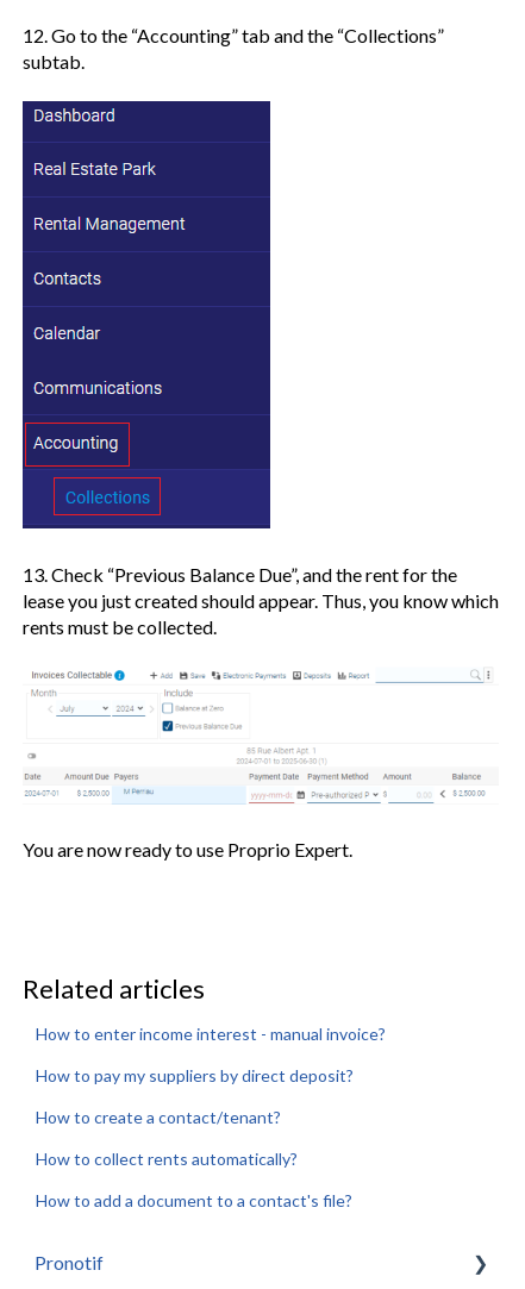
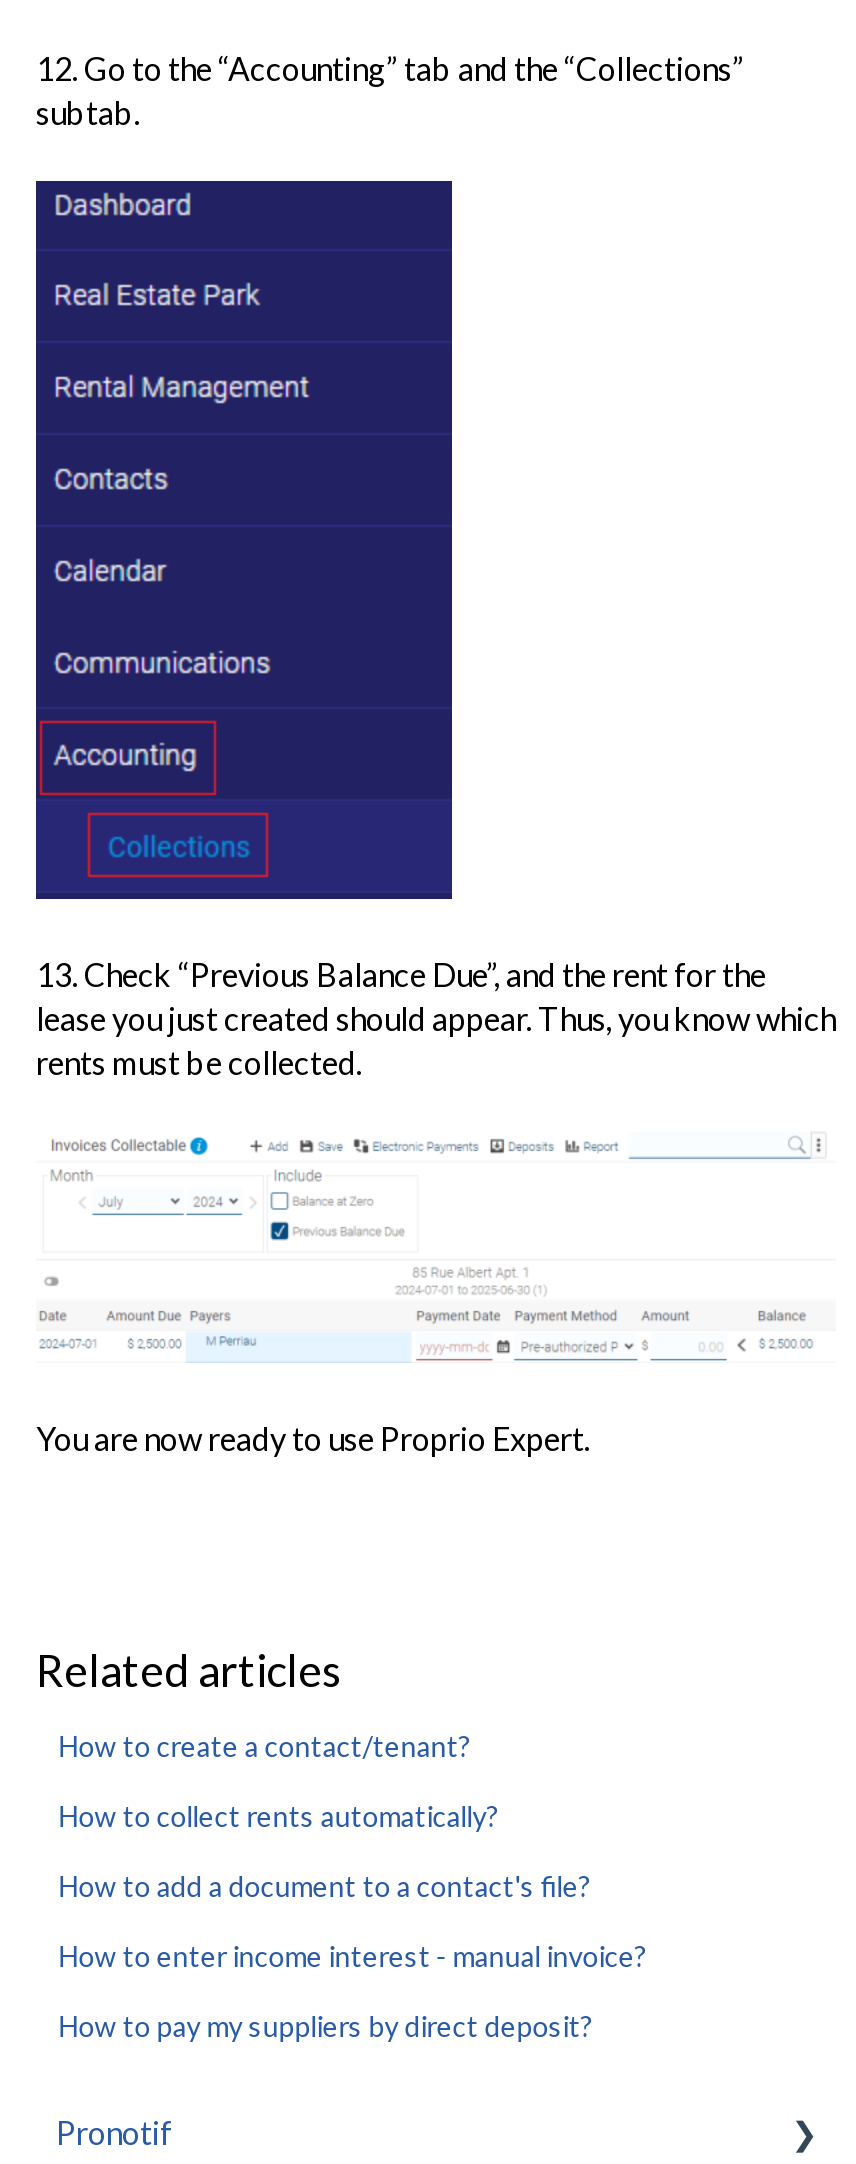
moved down: How to enter income interest - manual invoice? | How to pay my suppliers by direct deposit?

moved up: How to create a contact/tenant? | How to collect rents automatically? | How to add a document to a contact's file?
